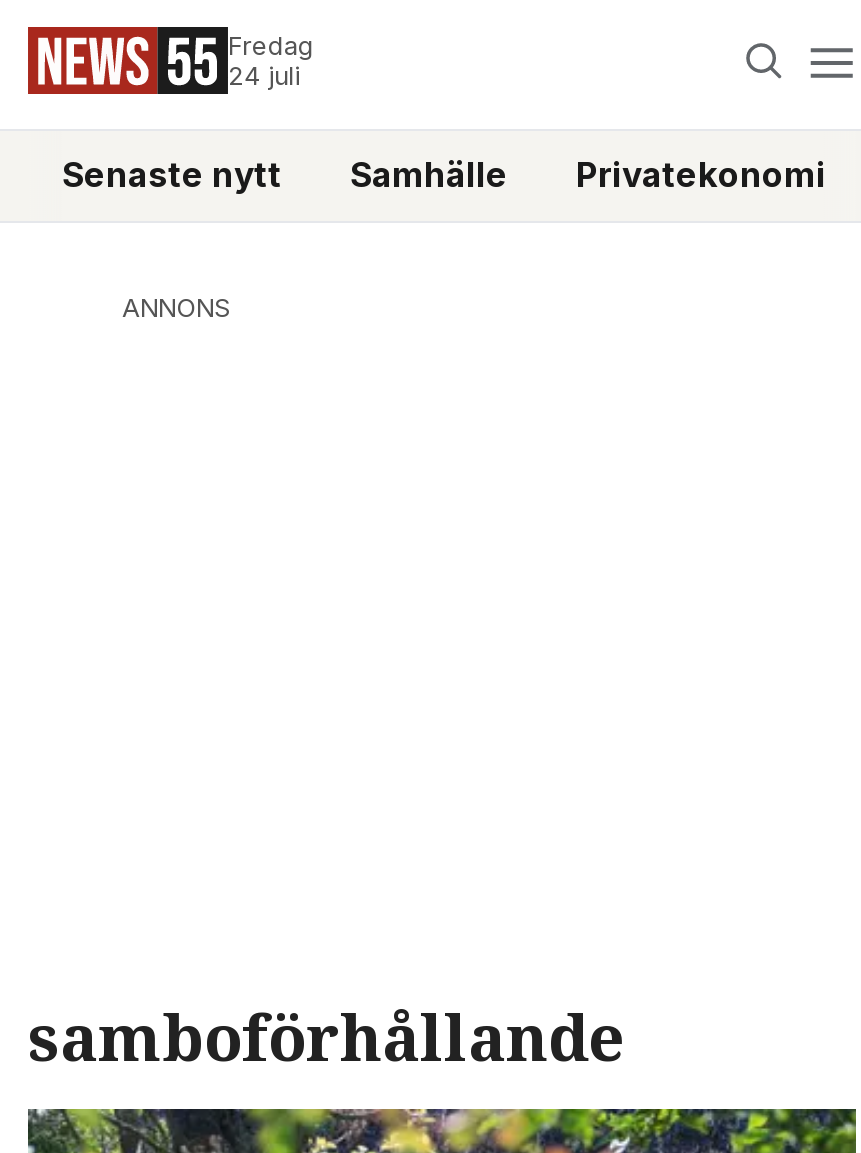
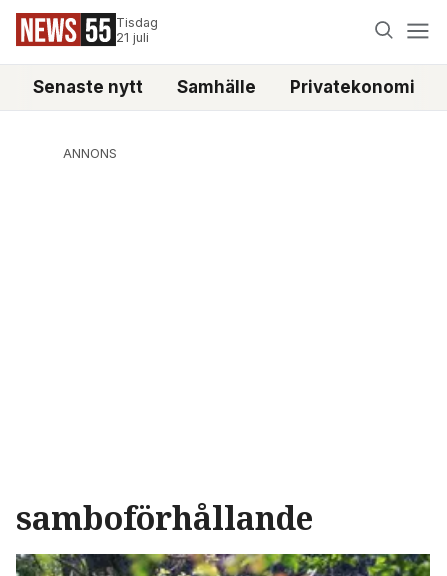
- Fredag
- 24 juli
+ Tisdag
+ 21 juli
